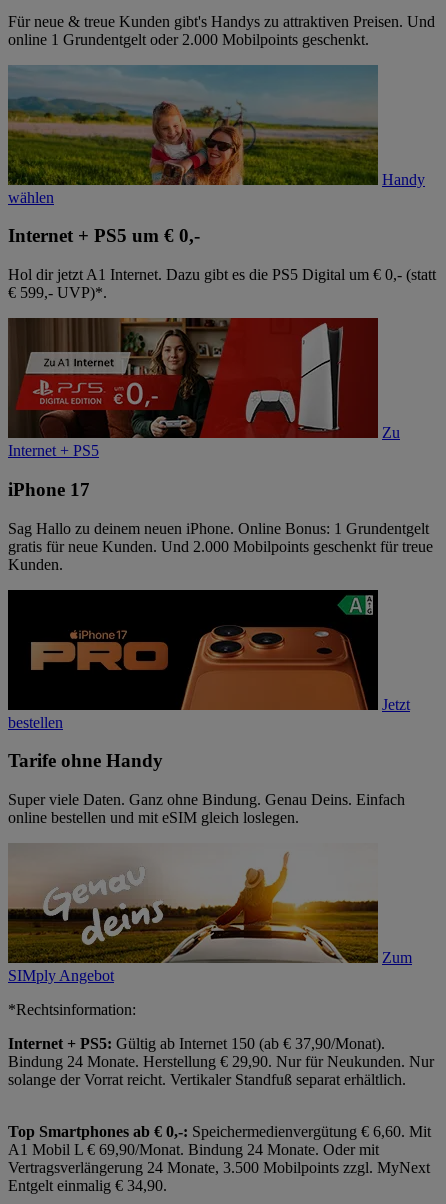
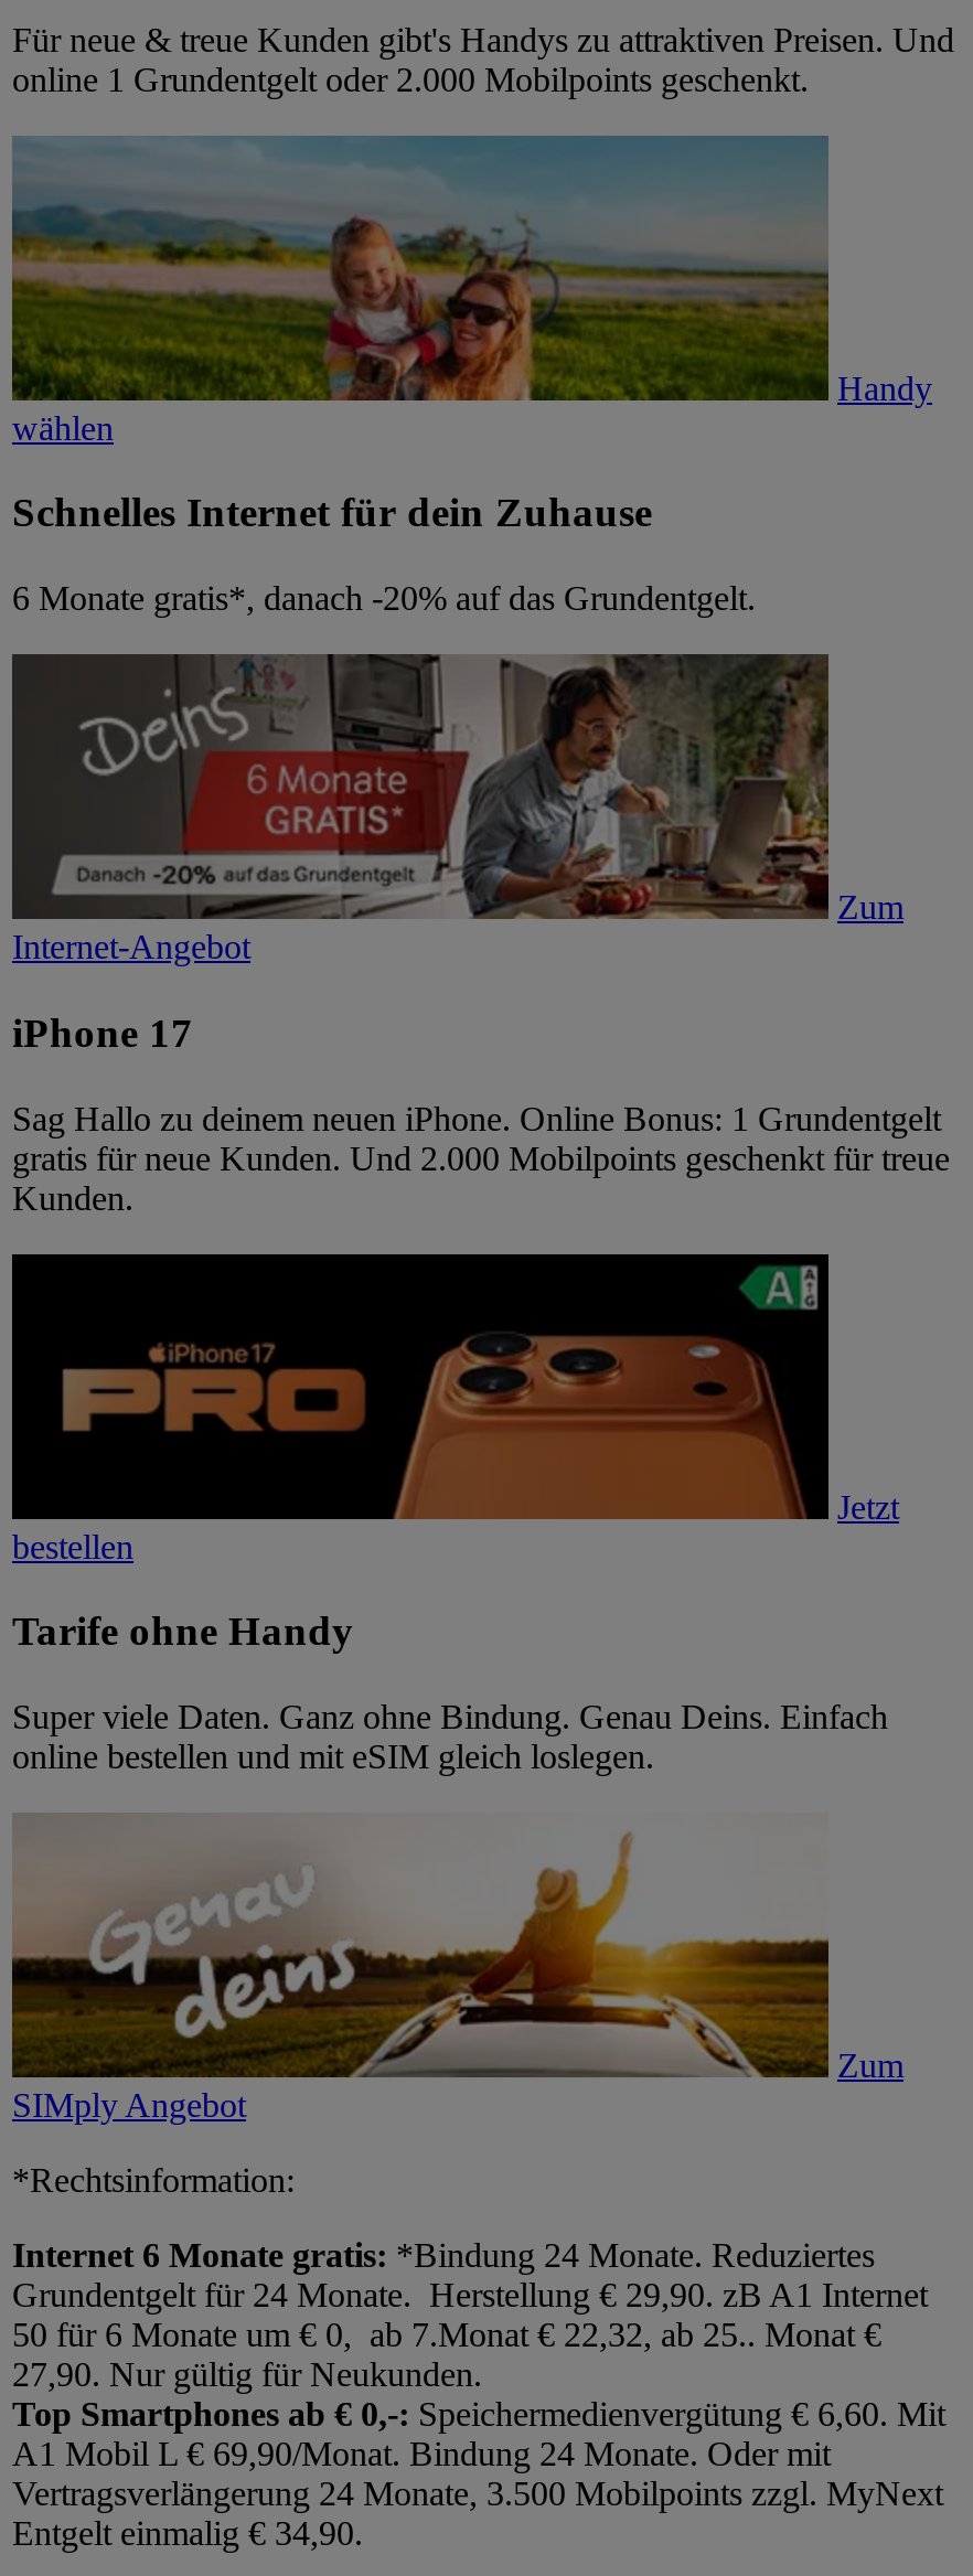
- Internet + PS5 um € 0,-
+ Schnelles Internet für dein Zuhause

- Hol dir jetzt A1 Internet. Dazu gibt es die PS5 Digital um € 0,- (statt
- € 599,- UVP)*.
+ 6 Monate gratis*, danach -20% auf das Grundentgelt.

- [image]
- Zu
- Internet + PS5
+ [image]
+ Zum
+ Internet-Angebot

- Internet + PS5: Gültig ab Internet 150 (ab € 37,90/Monat).
- Bindung 24 Monate. Herstellung € 29,90. Nur für Neukunden. Nur
- solange der Vorrat reicht. Vertikaler Standfuß separat erhältlich.
+ Internet 6 Monate gratis: *Bindung 24 Monate. Reduziertes
+ Grundentgelt für 24 Monate. Herstellung € 29,90. zB A1 Internet
+ 50 für 6 Monate um € 0, ab 7.Monat € 22,32, ab 25.. Monat €
+ 27,90. Nur gültig für Neukunden.
